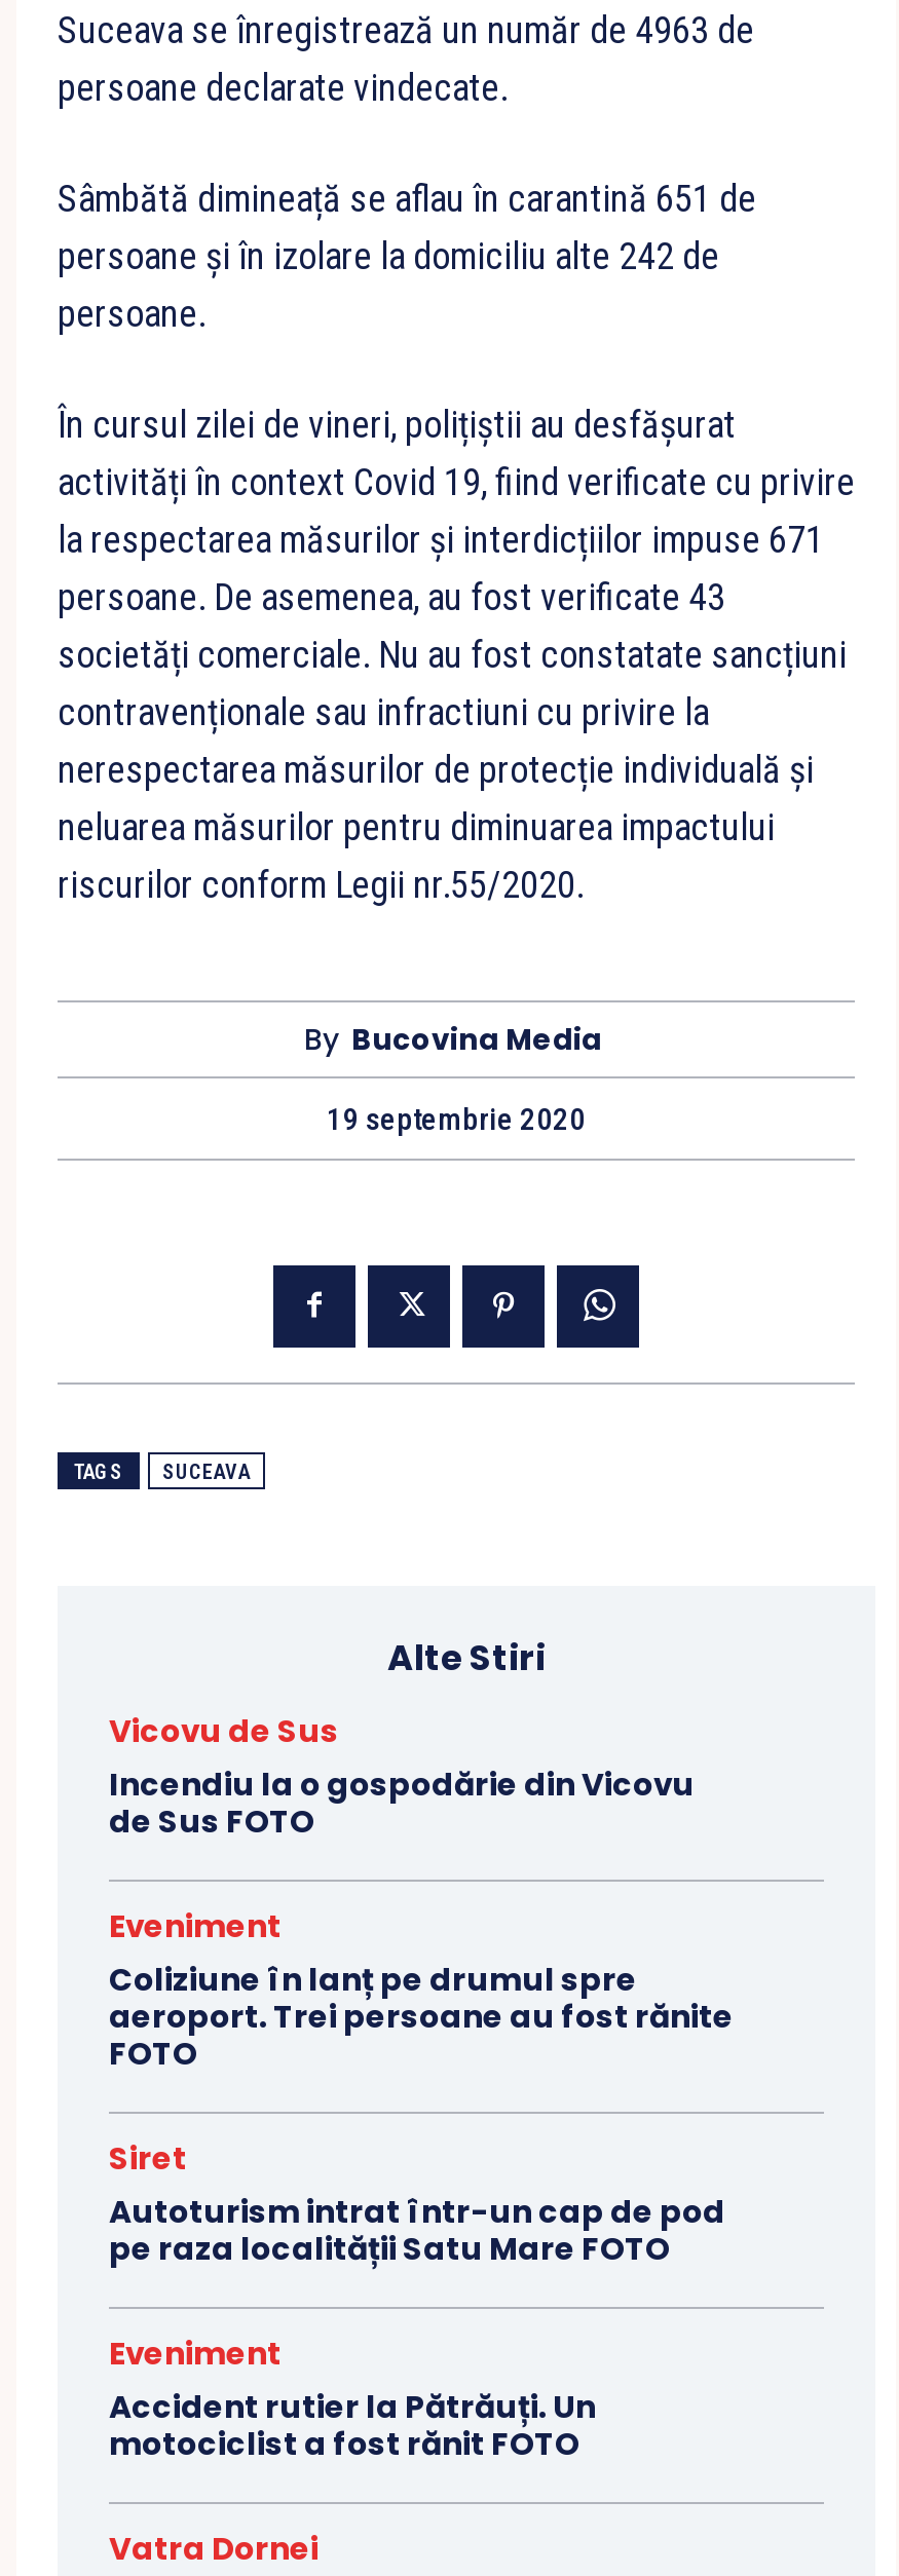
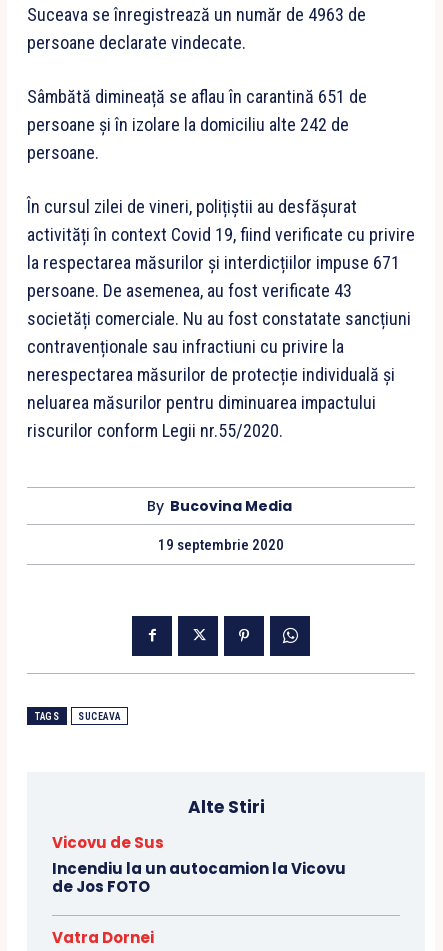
- Incendiu la o gospodărie din Vicovu
- de Sus FOTO
- Eveniment
- Coliziune în lanț pe drumul spre
- aeroport. Trei persoane au fost rănite
- FOTO
- Siret
- Autoturism intrat într-un cap de pod
- pe raza localității Satu Mare FOTO
- Eveniment
- Accident rutier la Pătrăuți. Un
- motociclist a fost rănit FOTO
+ Incendiu la un autocamion la Vicovu
+ de Jos FOTO
